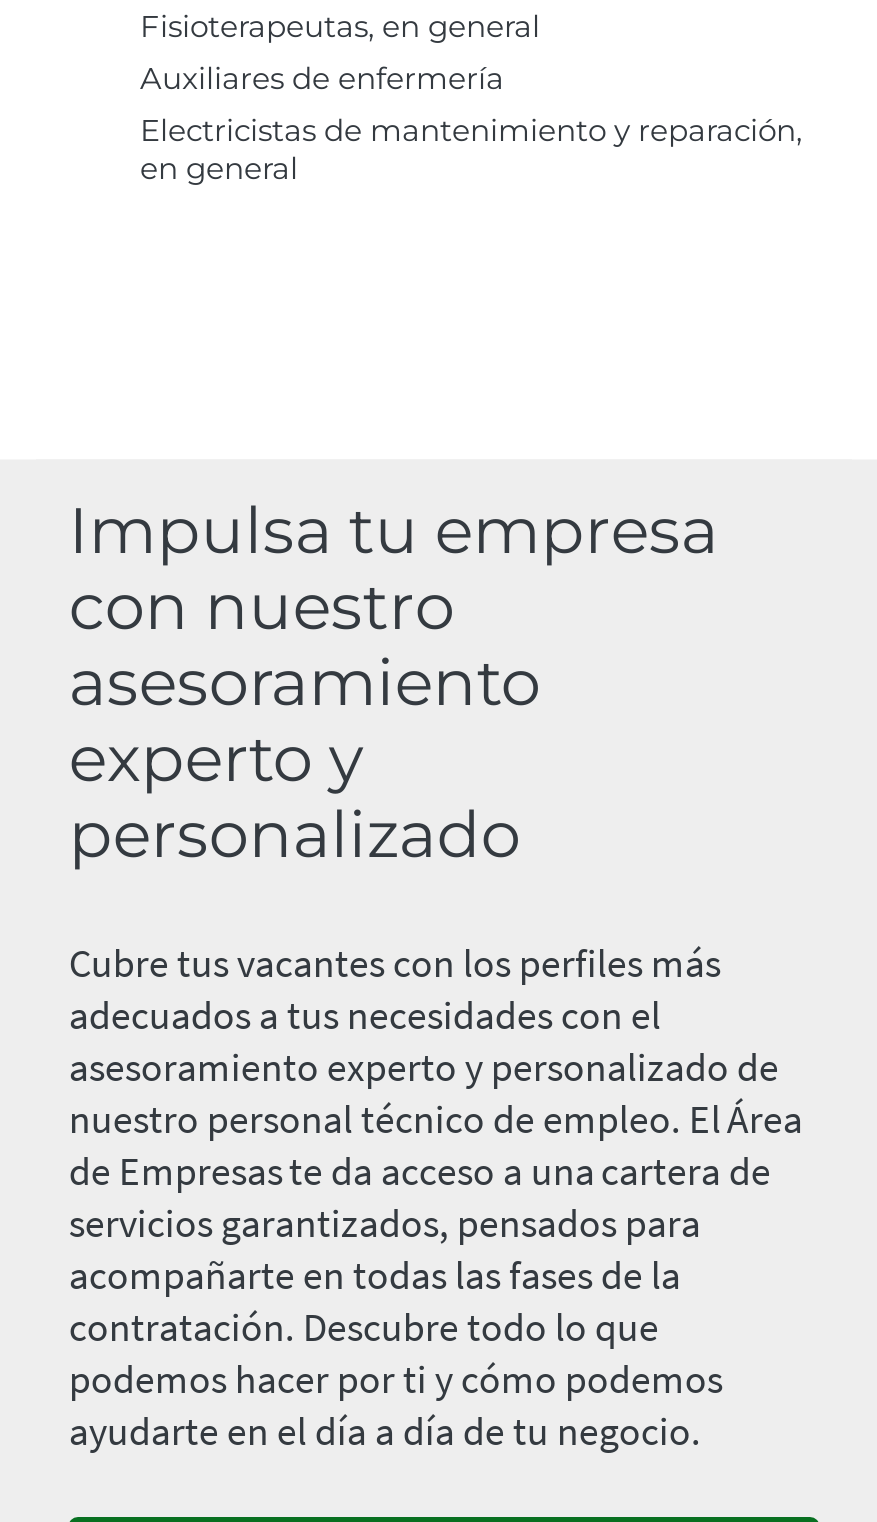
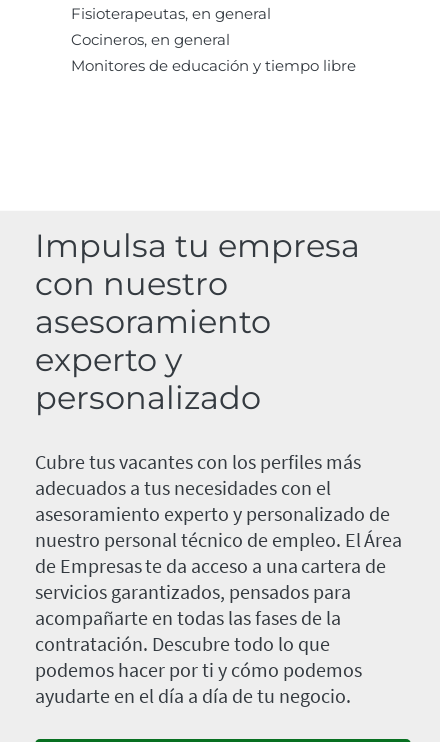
- Auxiliares de enfermería
- Electricistas de mantenimiento y reparación,
- en general
+ Cocineros, en general
+ Monitores de educación y tiempo libre
